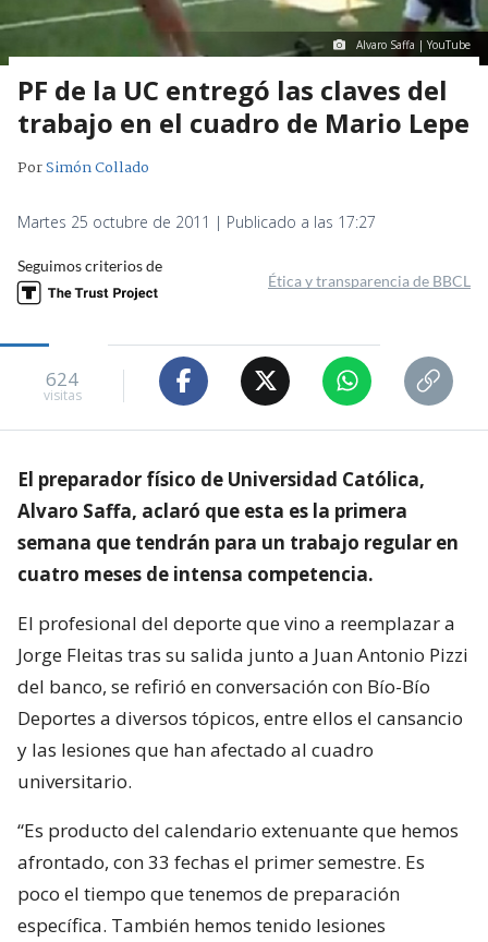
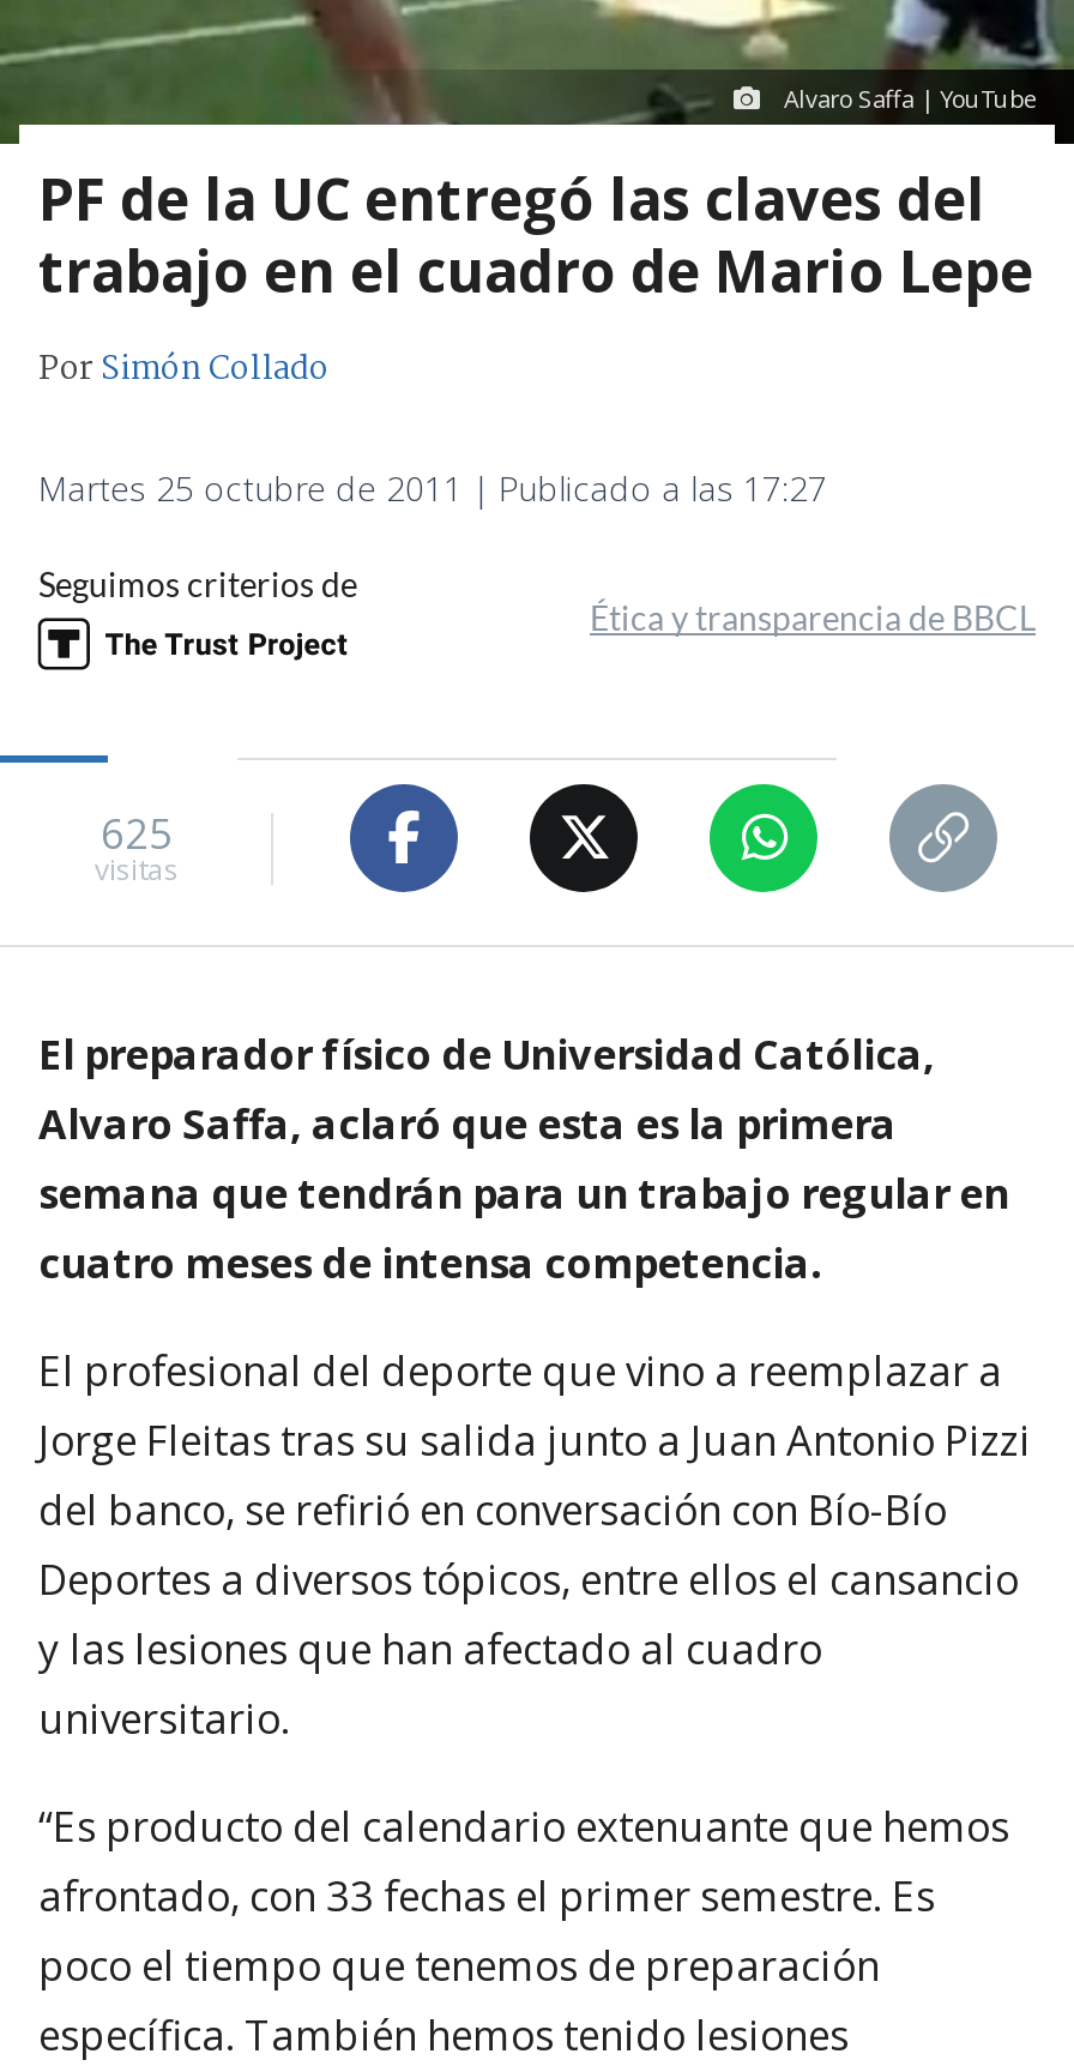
- 624
+ 625
